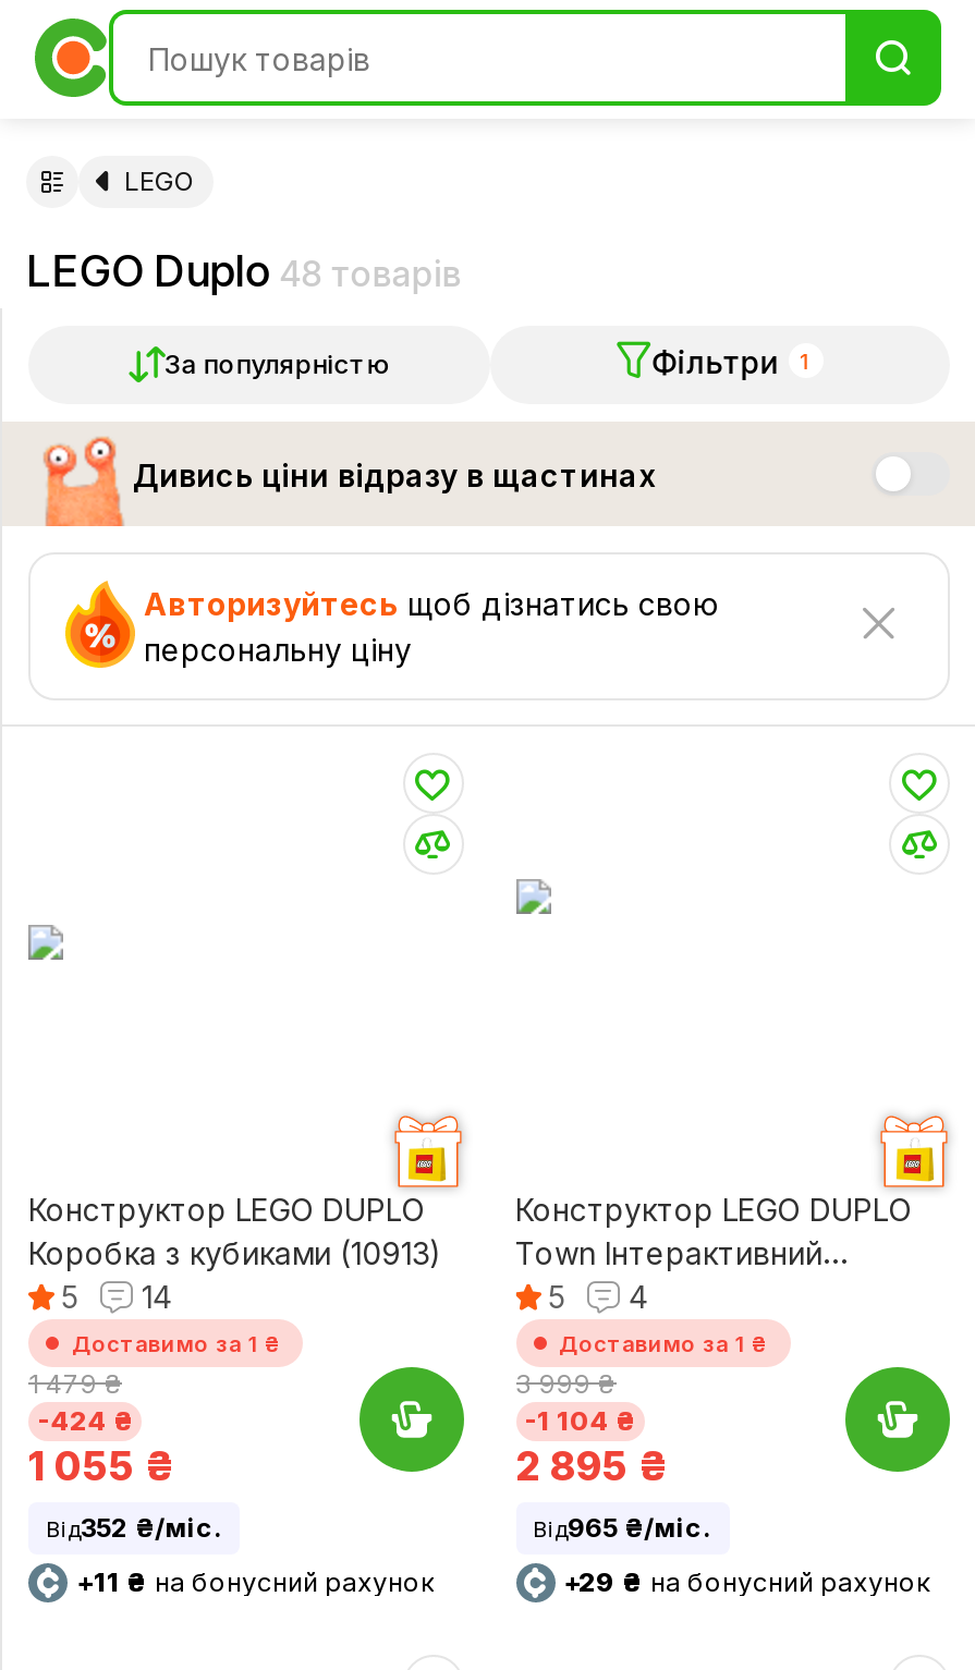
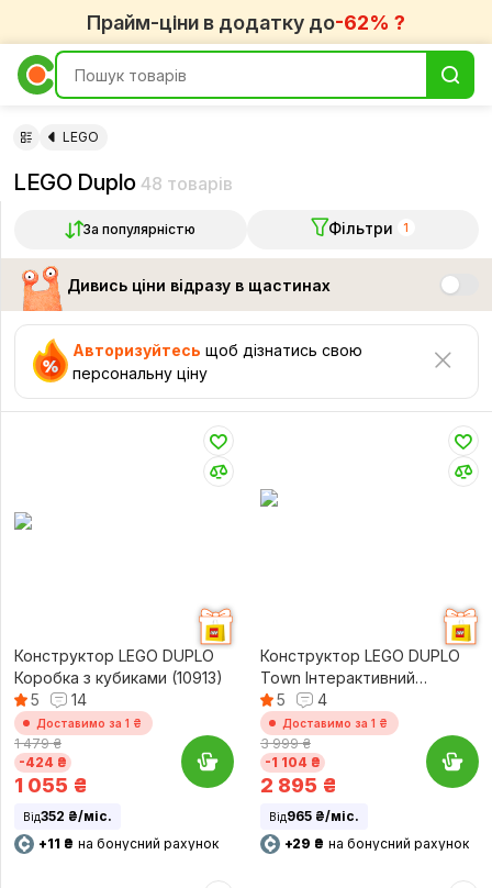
+ Прайм-ціни в додатку до-62% ?
